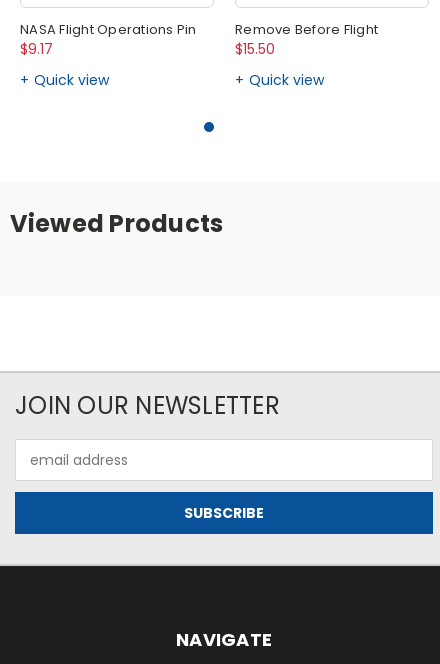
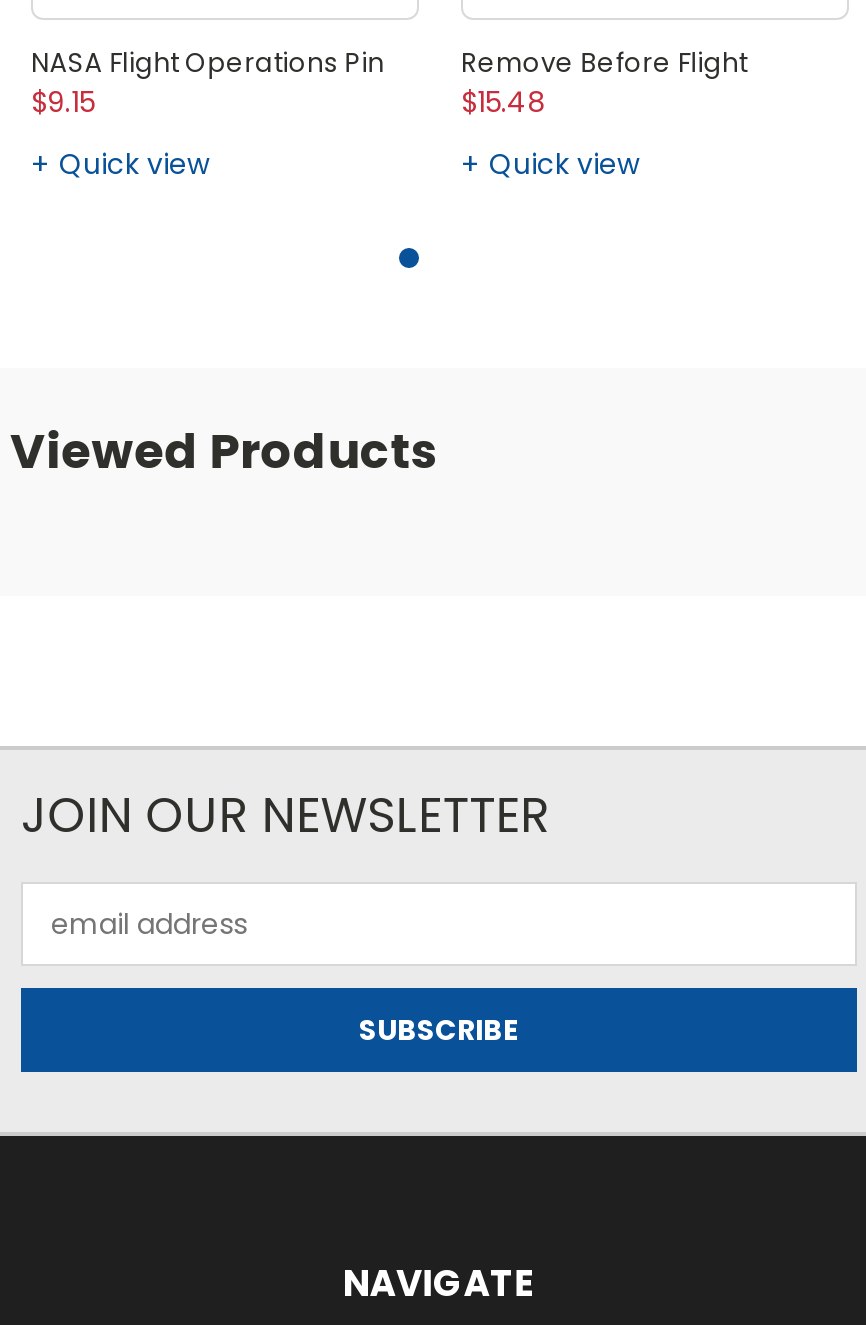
- $9.17
+ $9.15

- $15.50
+ $15.48
